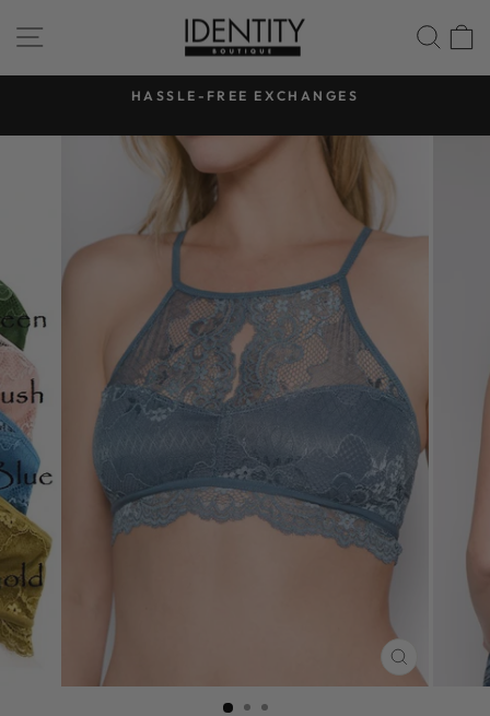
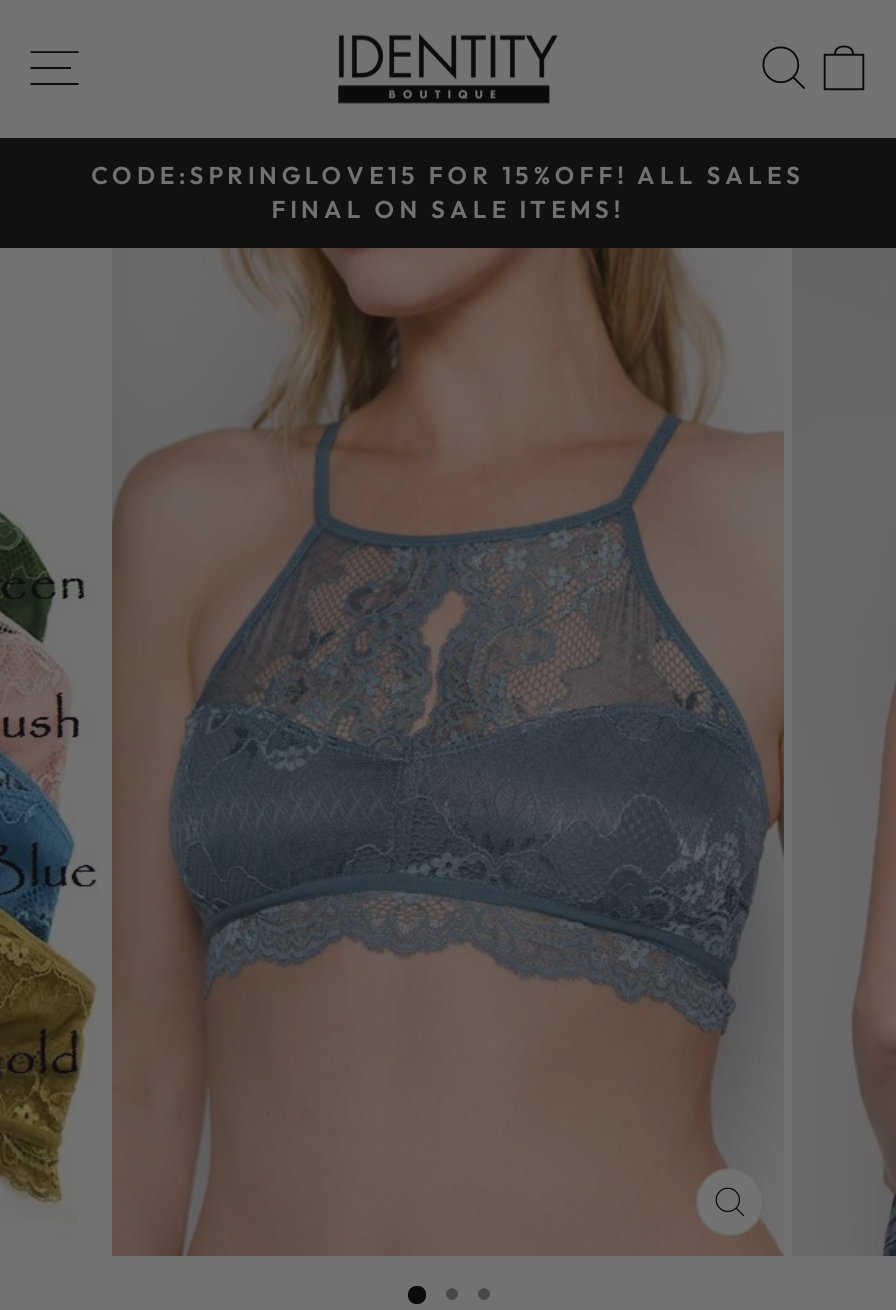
- HASSLE-FREE EXCHANGES
+ CODE:SPRINGLOVE15 FOR 15%OFF! ALL SALES
+ FINAL ON SALE ITEMS!
